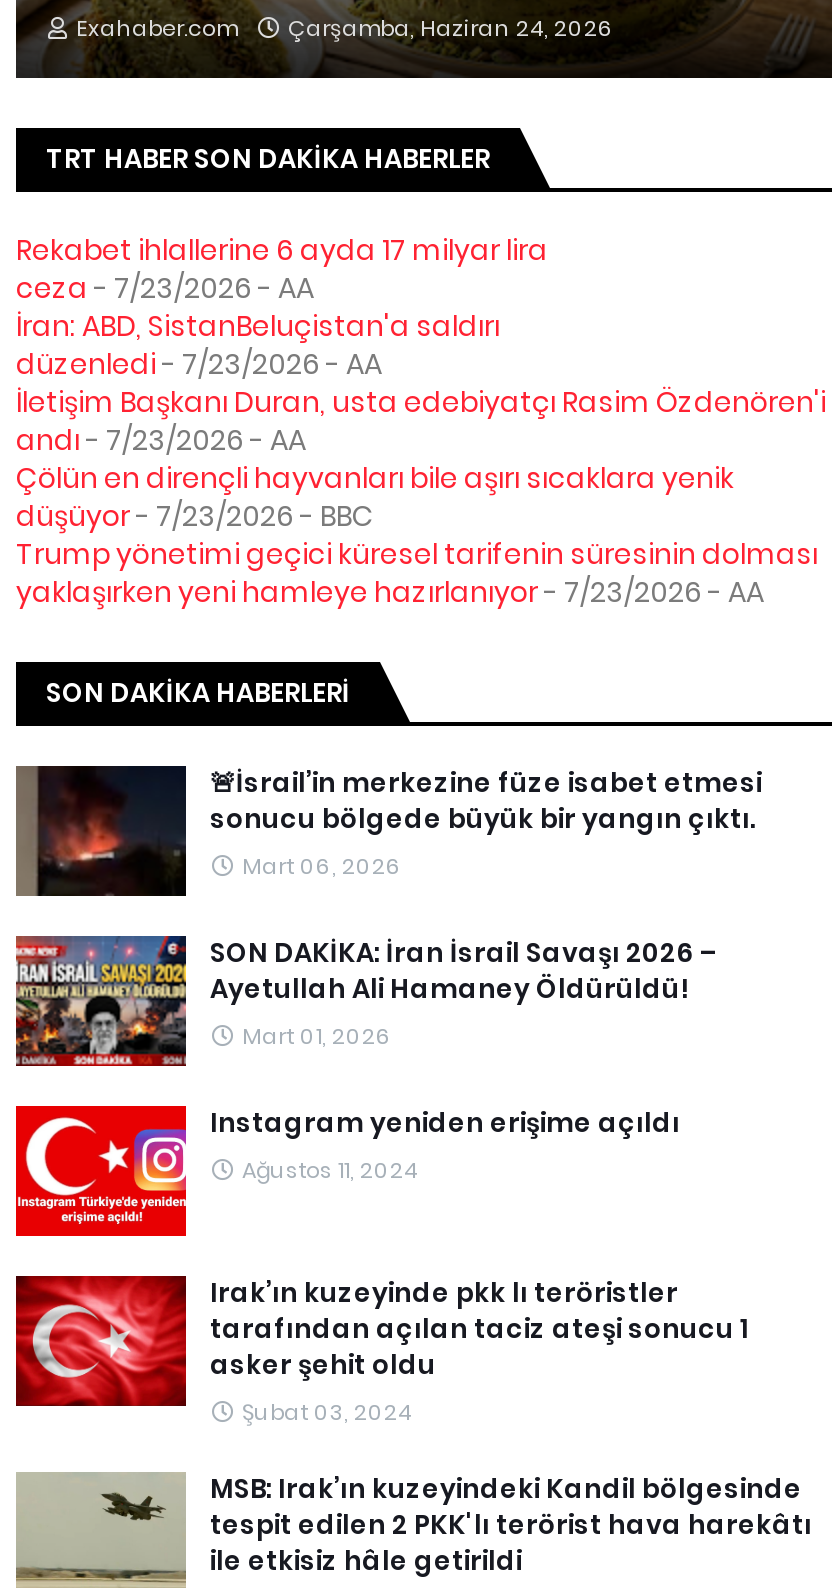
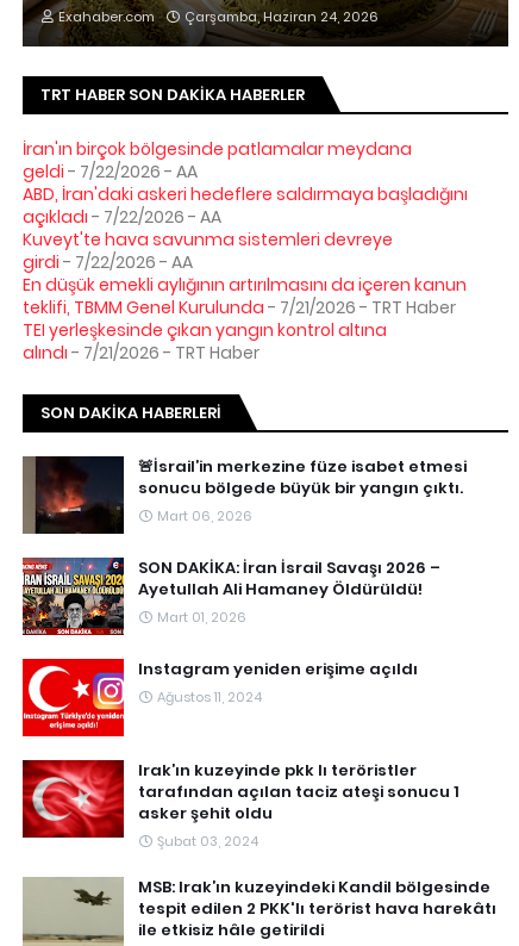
- Rekabet ihlallerine 6 ayda 17 milyar lira
- ceza - 7/23/2026 - AA
- İran: ABD, SistanBeluçistan'a saldırı
- düzenledi - 7/23/2026 - AA
- İletişim Başkanı Duran, usta edebiyatçı Rasim Özdenören'i
- andı - 7/23/2026 - AA
- Çölün en dirençli hayvanları bile aşırı sıcaklara yenik
- düşüyor- 7/23/2026- BBC
- Trump yönetimi geçici küresel tarifenin süresinin dolması
- yaklaşırken yeni hamleye hazırlanıyor- 7/23/2026 - AA
+ İran'ın birçok bölgesinde patlamalar meydana
+ geldi - 7/22/2026 - AA
+ ABD, İran'daki askeri hedeflere saldırmaya başladığını
+ açıkladı - 7/22/2026 - AA
+ Kuveyt'te hava savunma sistemleri devreye
+ girdi - 7/22/2026 - AA
+ En düşük emekli aylığının artırılmasını da içeren kanun
+ teklifi, TBMM Genel Kurulunda- 7/21/2026- TRT Haber
+ TEI yerleşkesinde çıkan yangın kontrol altına
+ alındı- 7/21/2026 - TRT Haber
